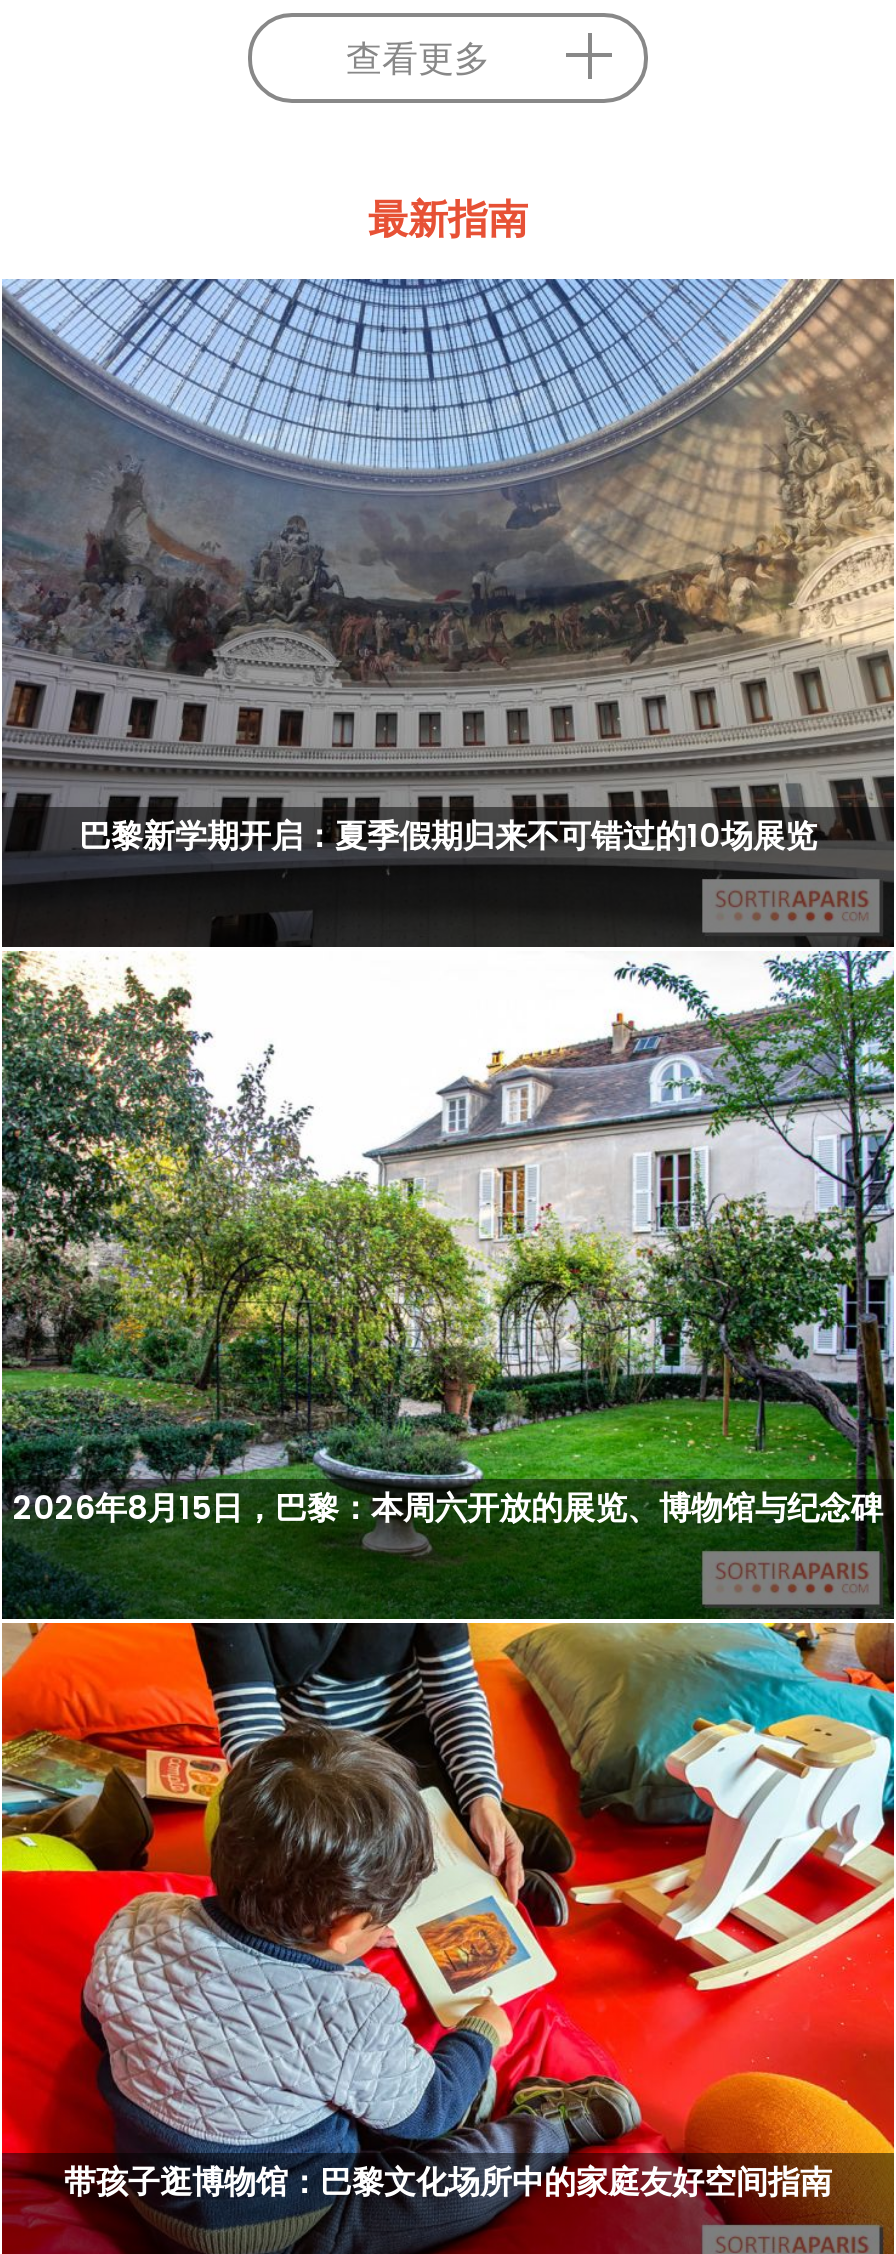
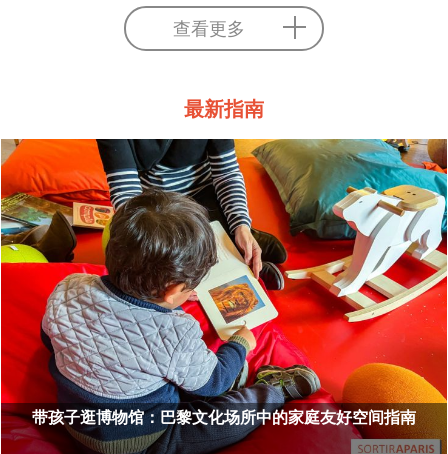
- [image]
- 巴黎新学期开启：夏季假期归来不可错过的10场展览

- 2026年8月15日，巴黎：本周六开放的展览、博物馆与纪念碑

- [image]
